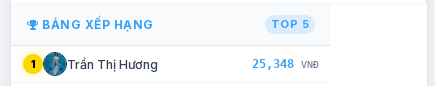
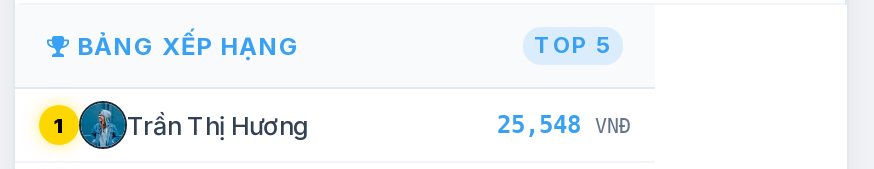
- 25,348 VNĐ
+ 25,548 VNĐ
